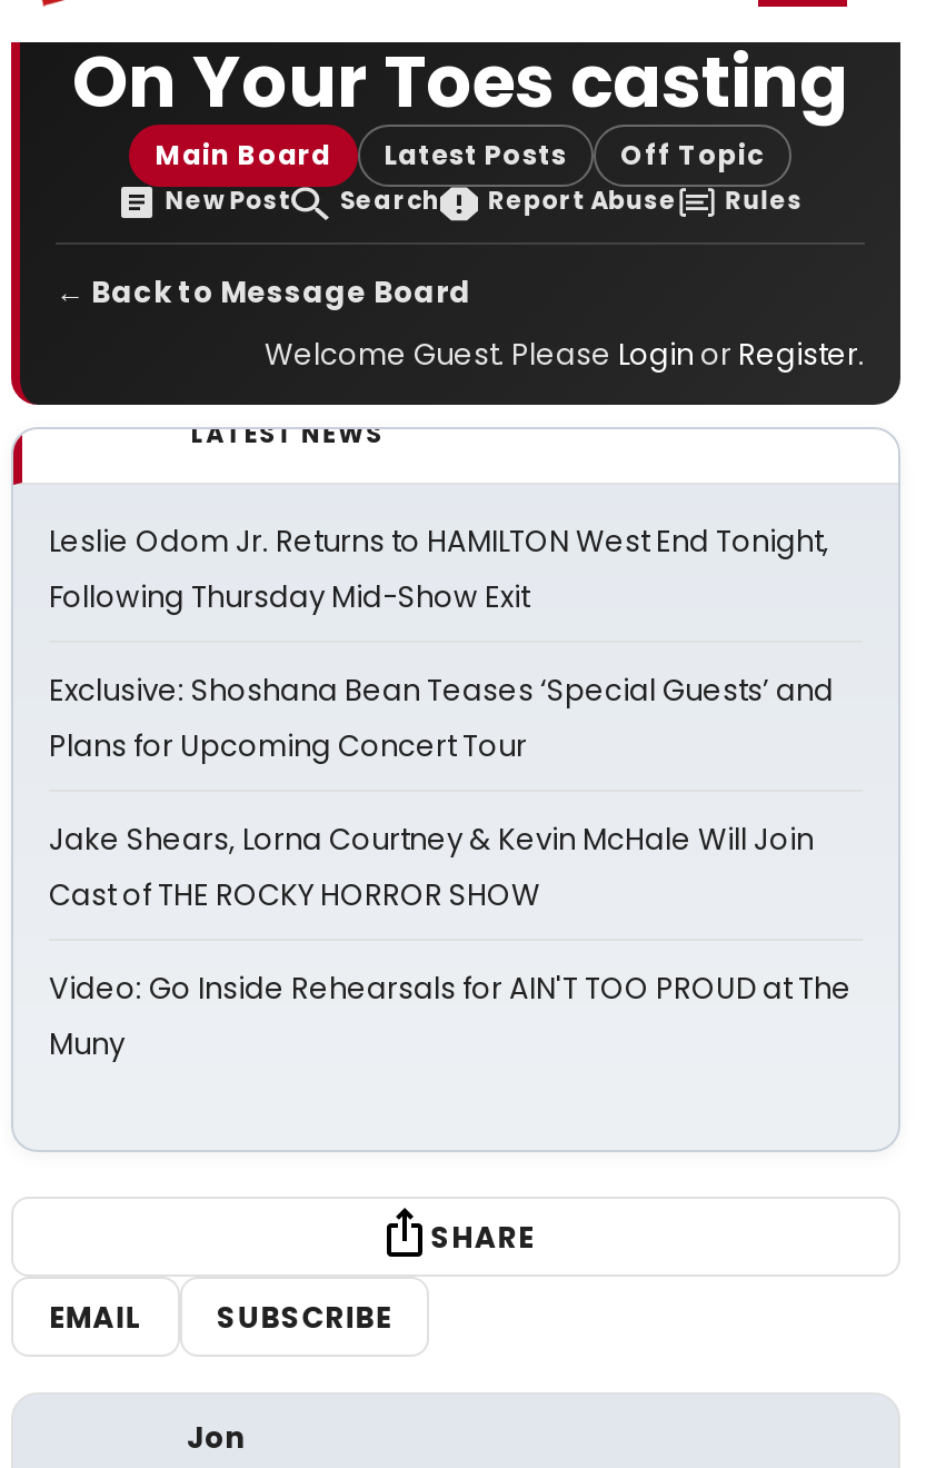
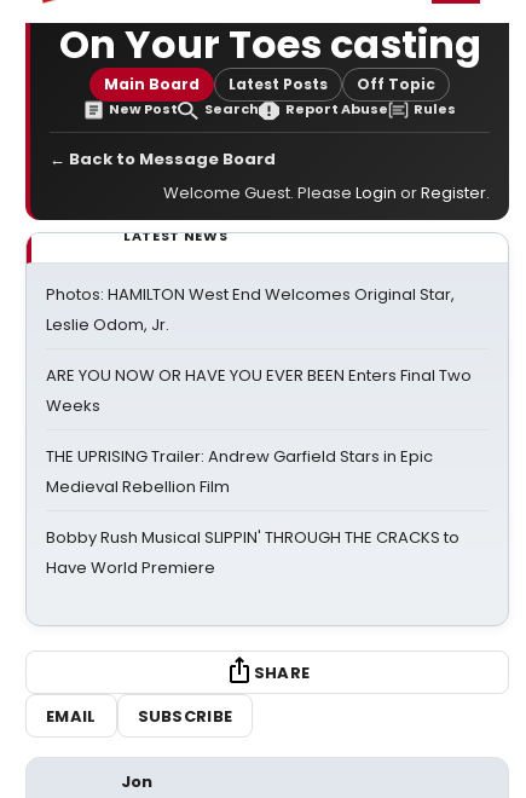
- Leslie Odom Jr. Returns to HAMILTON West End Tonight,
- Following Thursday Mid-Show Exit
+ Photos: HAMILTON West End Welcomes Original Star,
+ Leslie Odom, Jr.

- Exclusive: Shoshana Bean Teases ‘Special Guests’ and
- Plans for Upcoming Concert Tour
+ ARE YOU NOW OR HAVE YOU EVER BEEN Enters Final Two
+ Weeks

- Jake Shears, Lorna Courtney & Kevin McHale Will Join
- Cast of THE ROCKY HORROR SHOW
+ THE UPRISING Trailer: Andrew Garfield Stars in Epic
+ Medieval Rebellion Film

- Video: Go Inside Rehearsals for AIN'T TOO PROUD at The
- Muny
+ Bobby Rush Musical SLIPPIN' THROUGH THE CRACKS to
+ Have World Premiere
